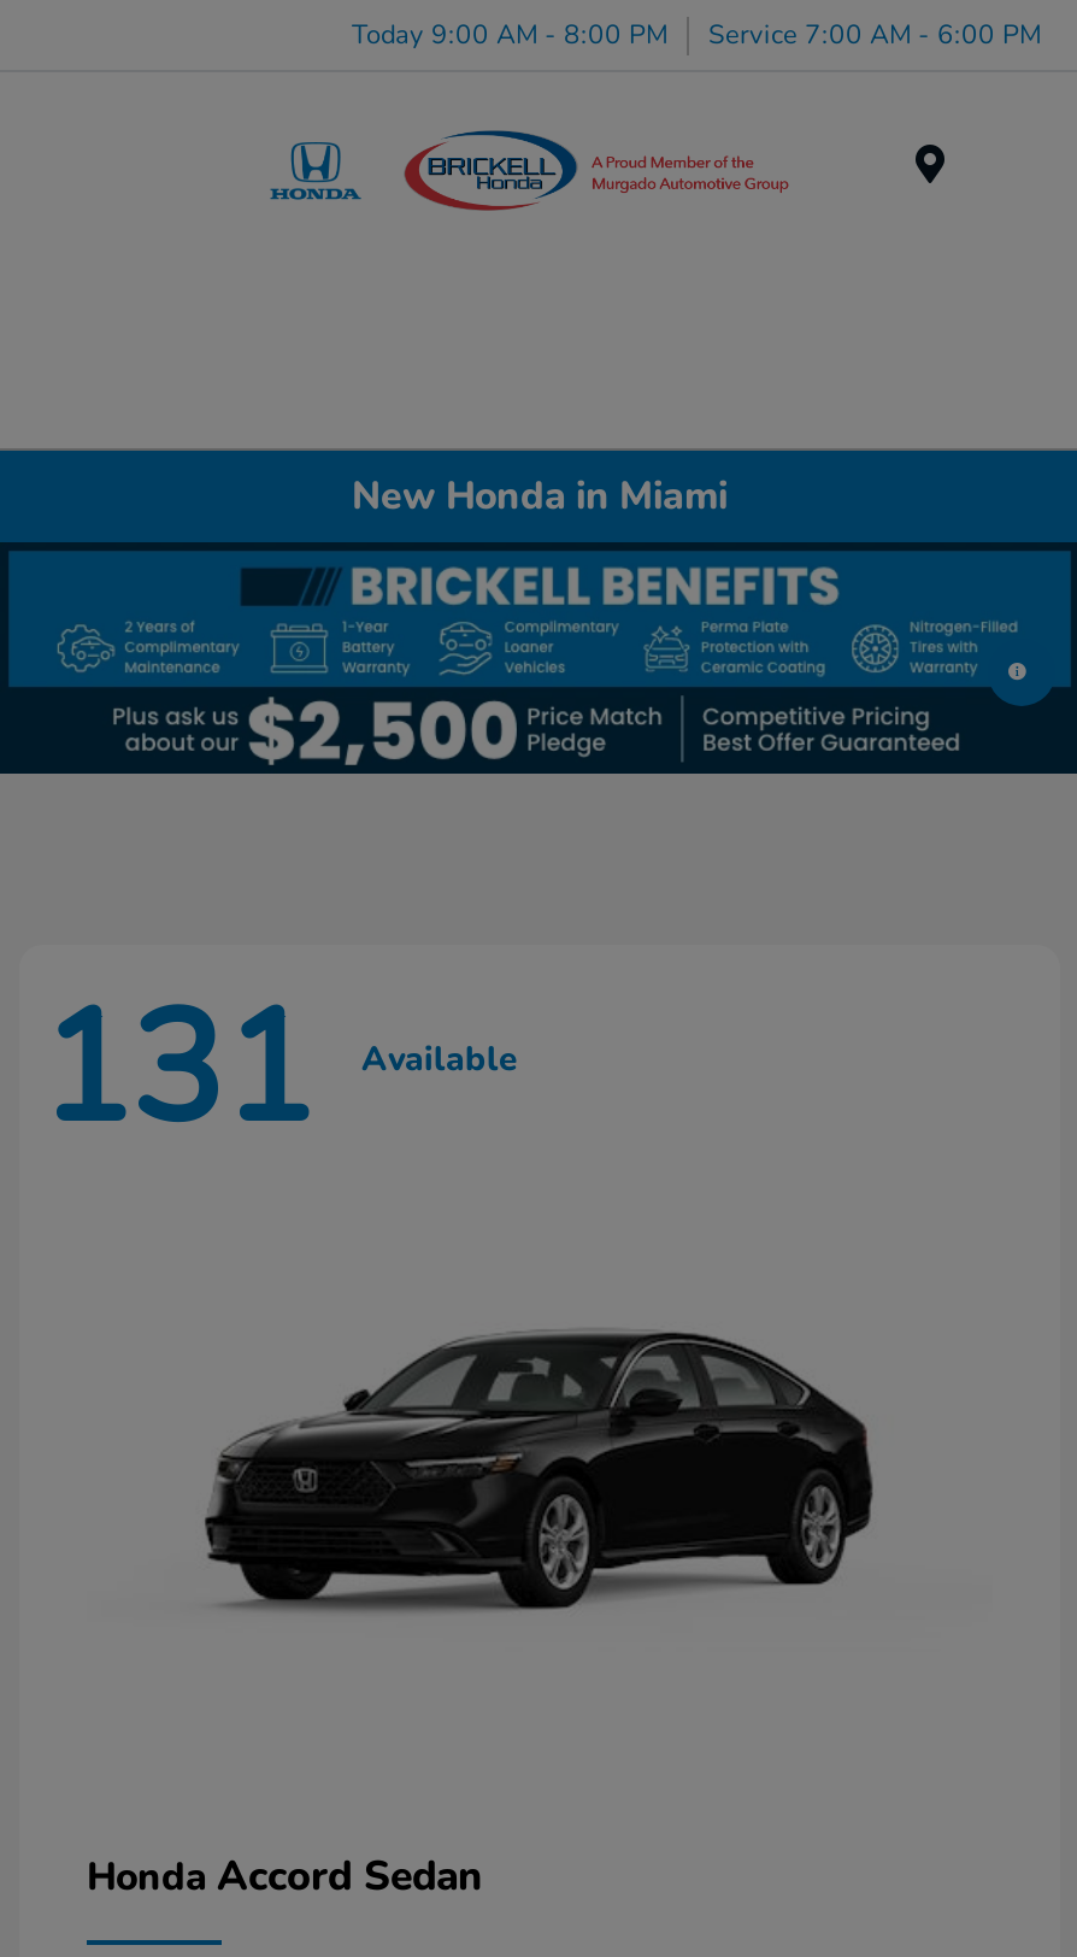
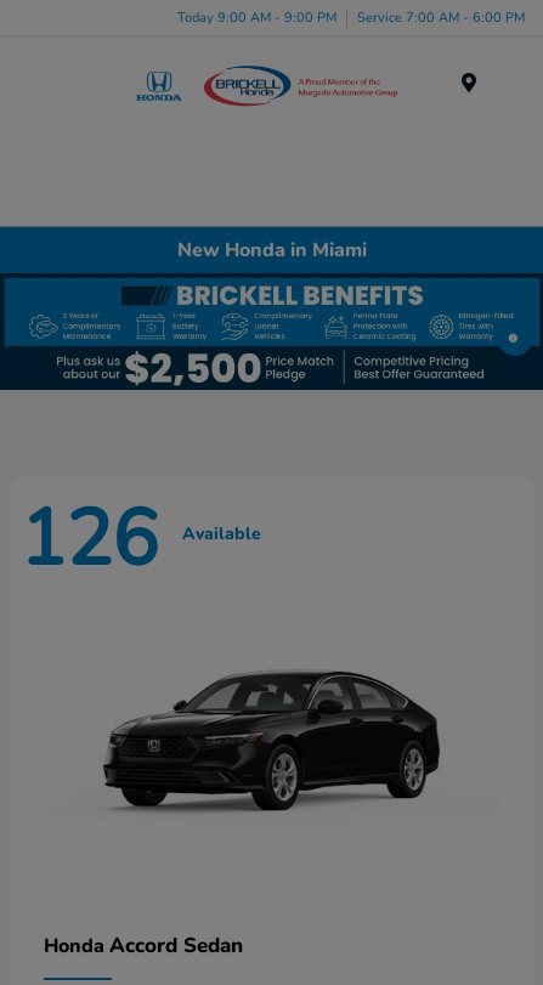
- Today 9:00 AM - 8:00 PM Service 7:00 AM - 6:00 PM
+ Today 9:00 AM - 9:00 PM Service 7:00 AM - 6:00 PM

- 131 Available
+ 126 Available
